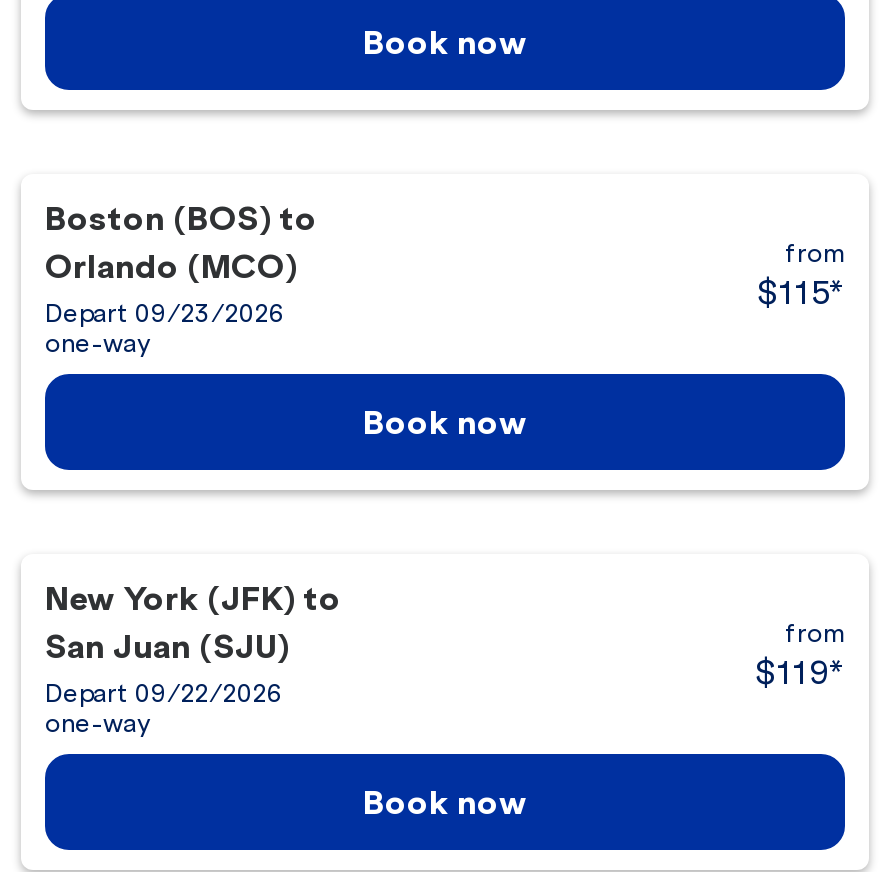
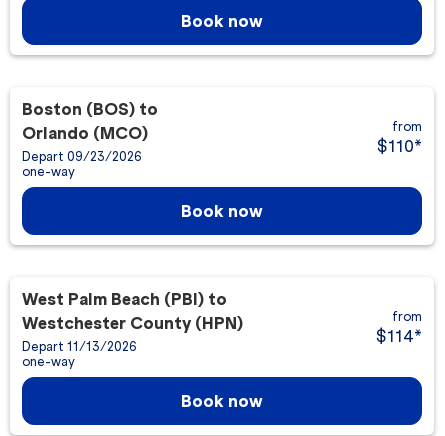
- $115*
+ $110*

- New York (JFK) to
- San Juan (SJU)
- Depart 09/22/2026
+ West Palm Beach (PBI) to
+ Westchester County (HPN)
+ Depart 11/13/2026

- $119*
+ $114*
